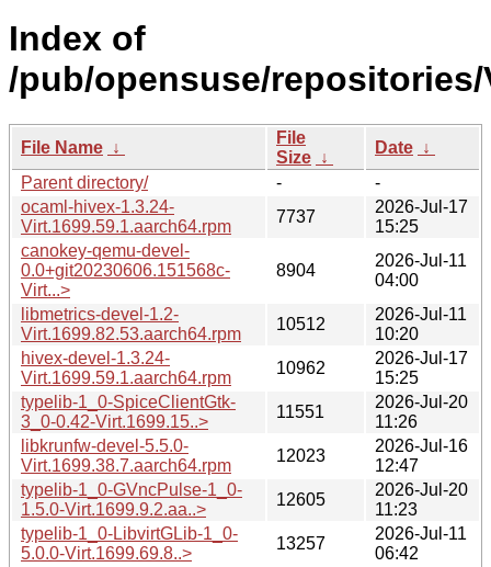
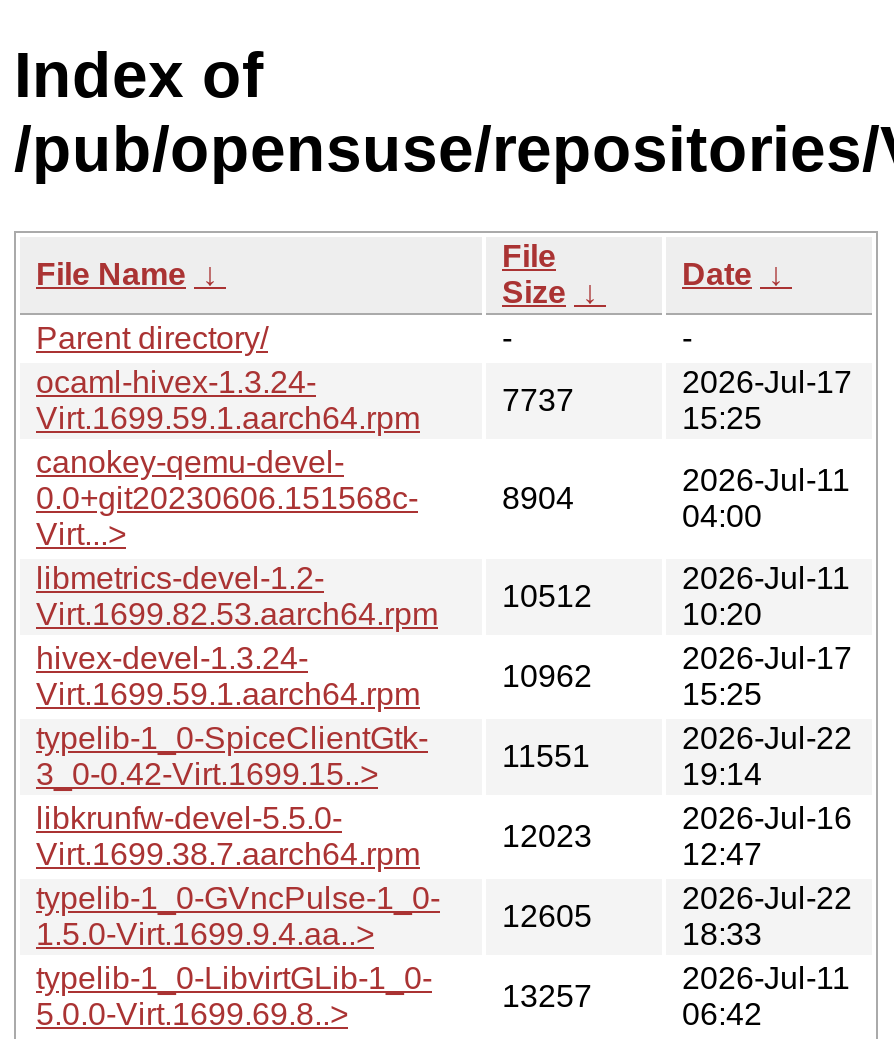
- 2026-Jul-20
- 11:26
+ 2026-Jul-22
+ 19:14

- 2026-Jul-20
- 11:23
+ 2026-Jul-22
+ 18:33

- 1.5.0-Virt.1699.9.2.aa..>
+ 1.5.0-Virt.1699.9.4.aa..>
